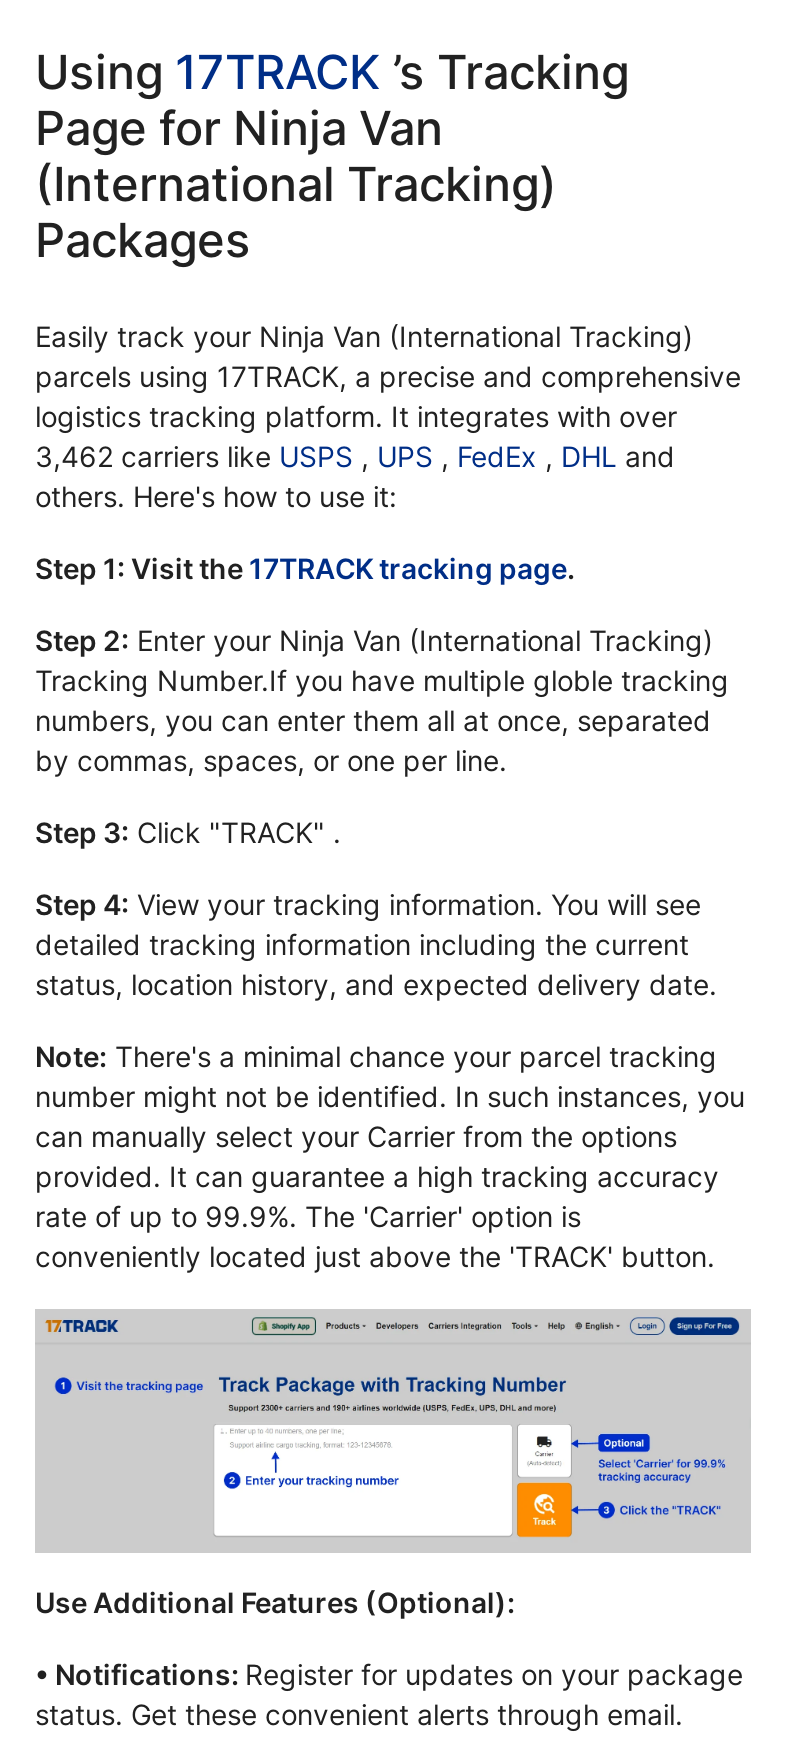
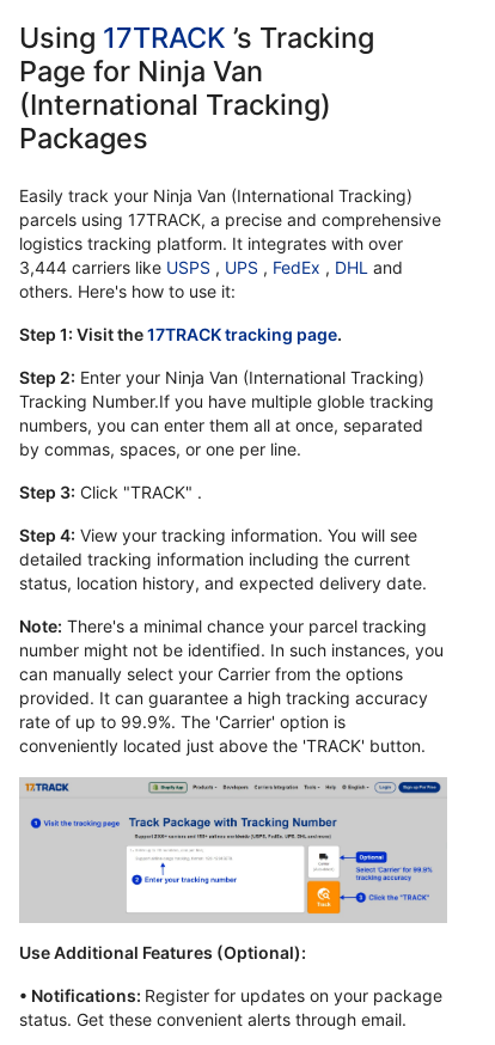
- 3,462 carriers like USPS, UPS, FedEx, DHL and
+ 3,444 carriers like USPS, UPS, FedEx, DHL and
